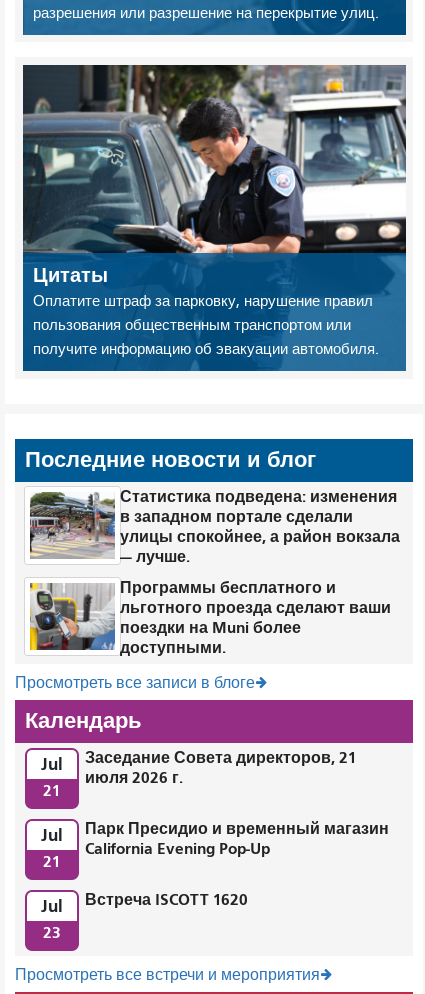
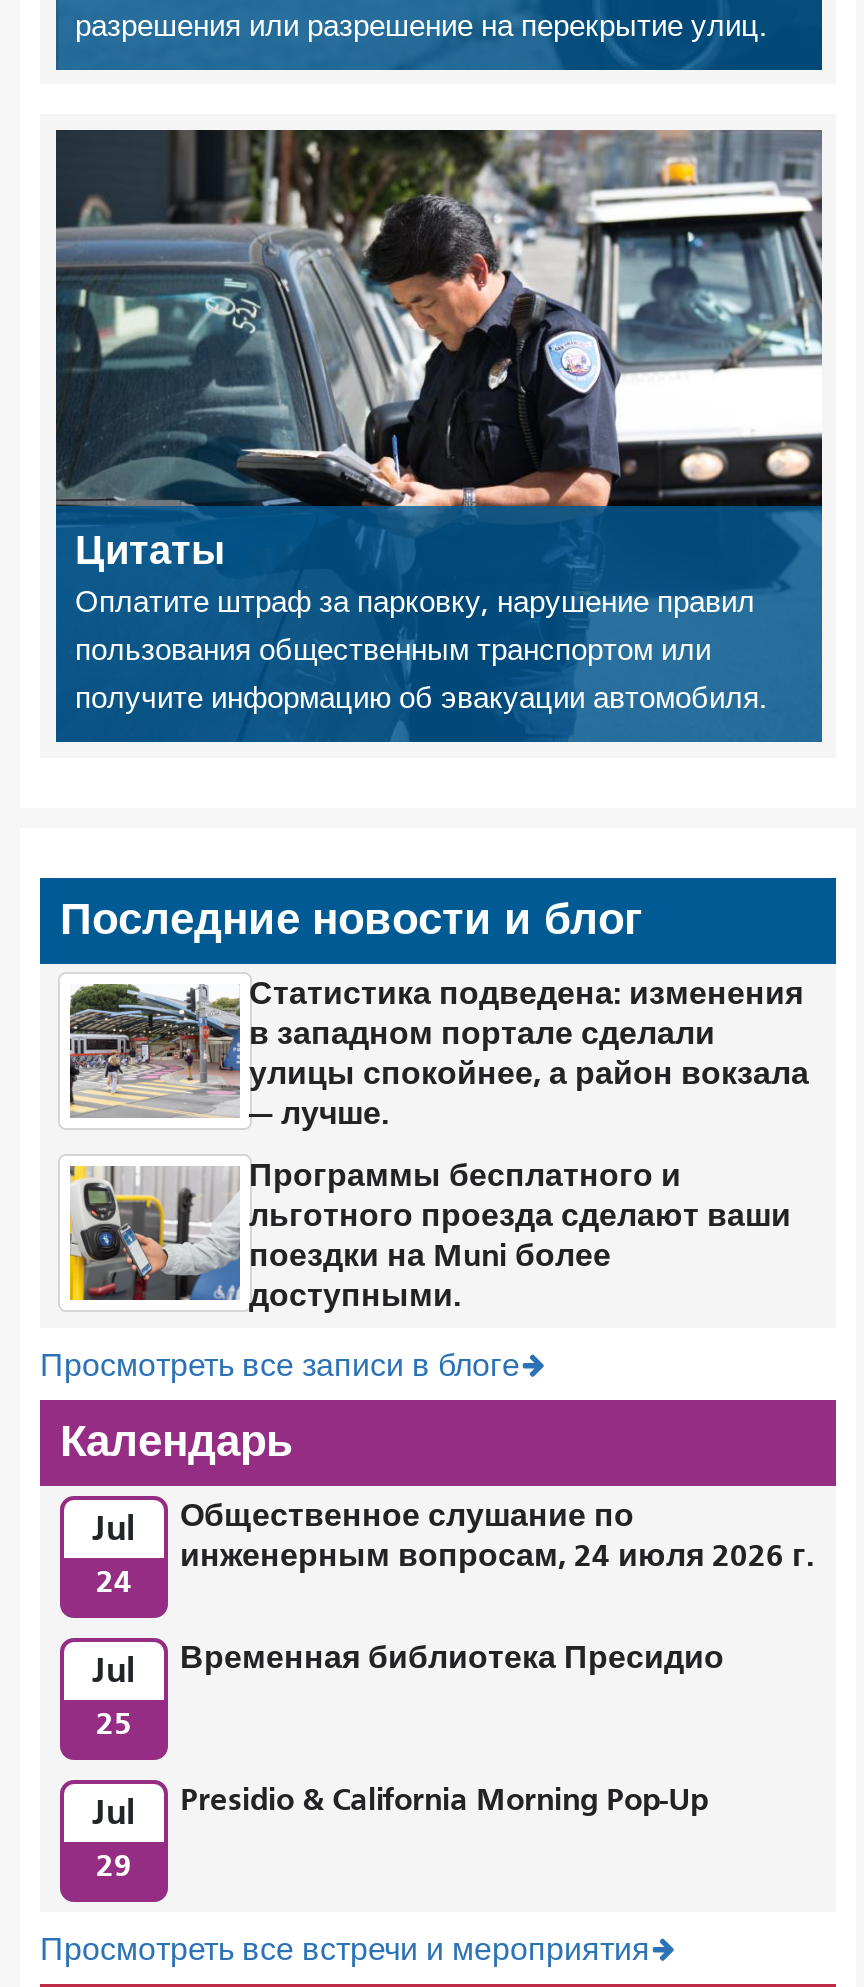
- Заседание Совета директоров, 21
- июля 2026 г.
+ Общественное слушание по
+ инженерным вопросам, 24 июля 2026 г.

- 21
+ 24

- Парк Пресидио и временный магазин
- California Evening Pop-Up
+ Временная библиотека Пресидио

- 21
+ 25

- Встреча ISCOTT 1620
+ Presidio & California Morning Pop-Up

- 23
+ 29
